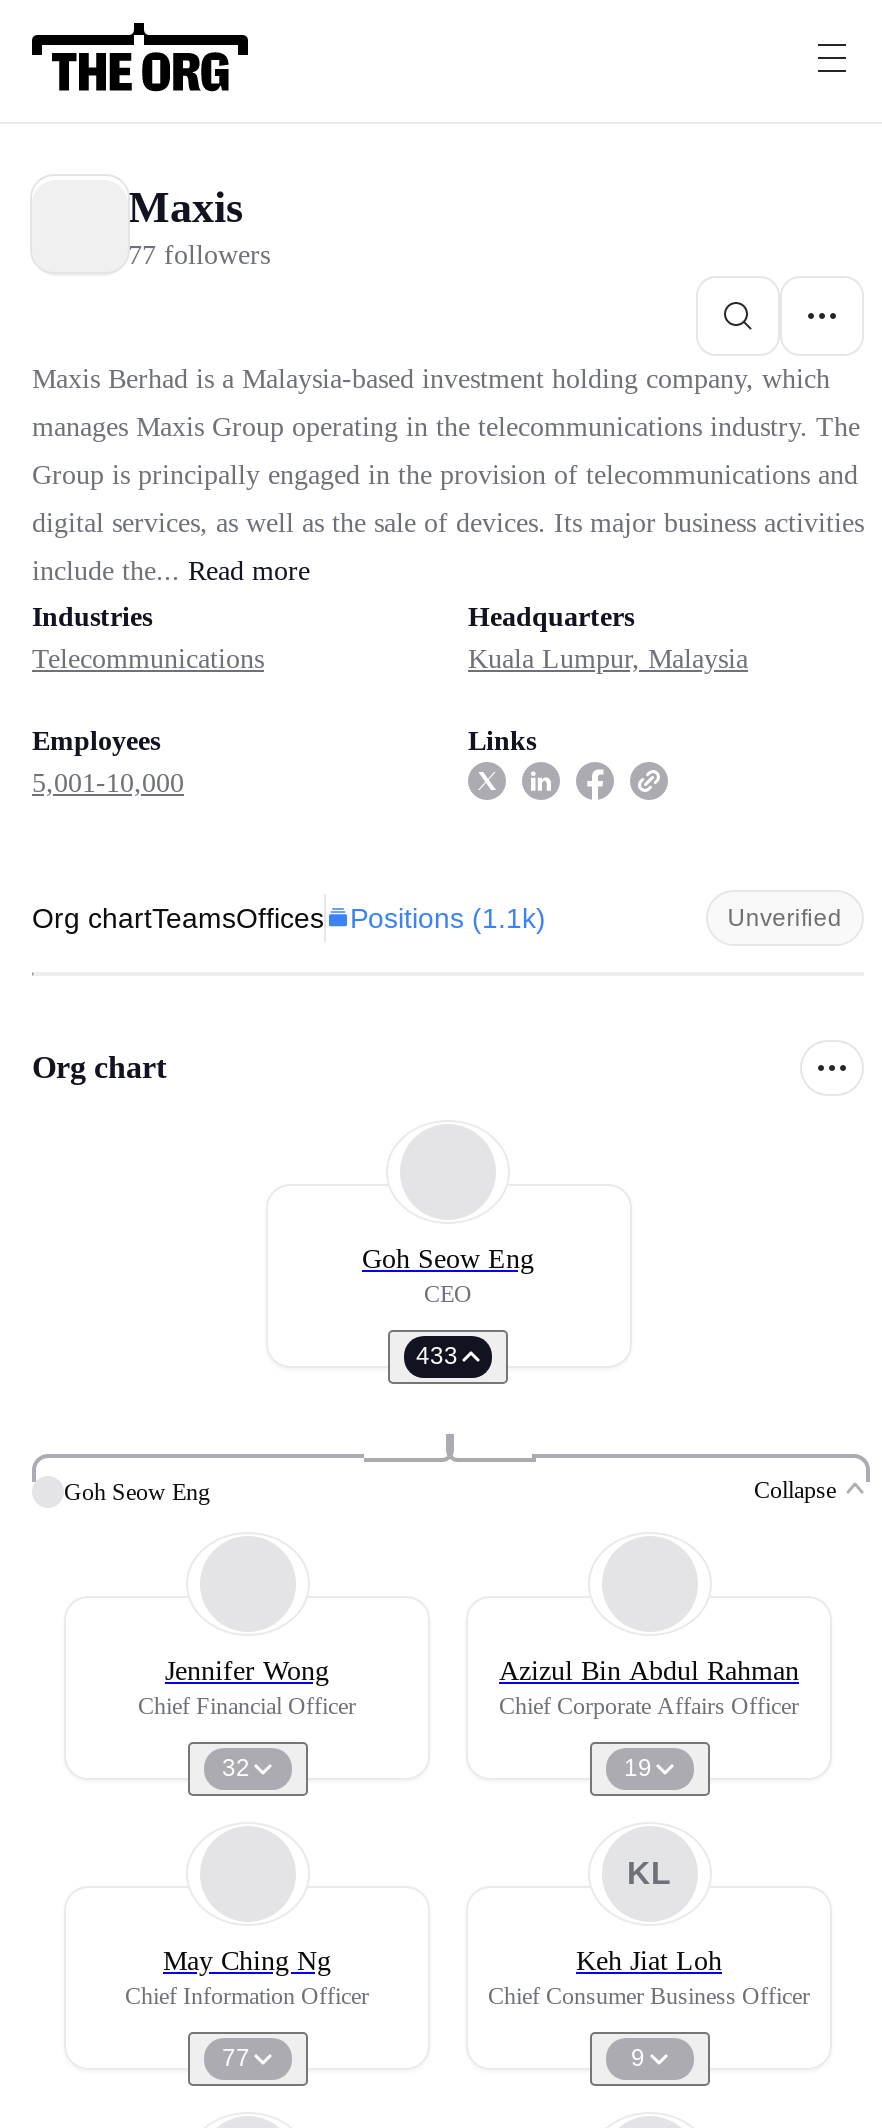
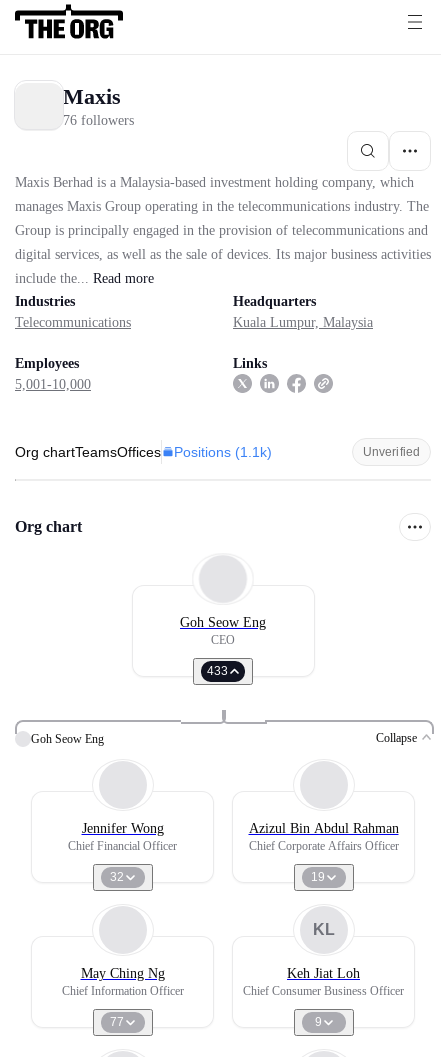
- 77 followers
+ 76 followers
